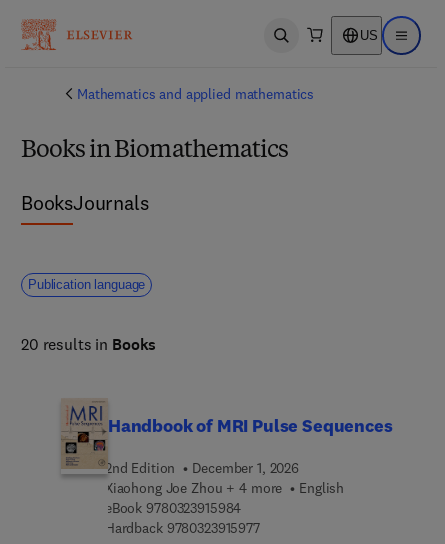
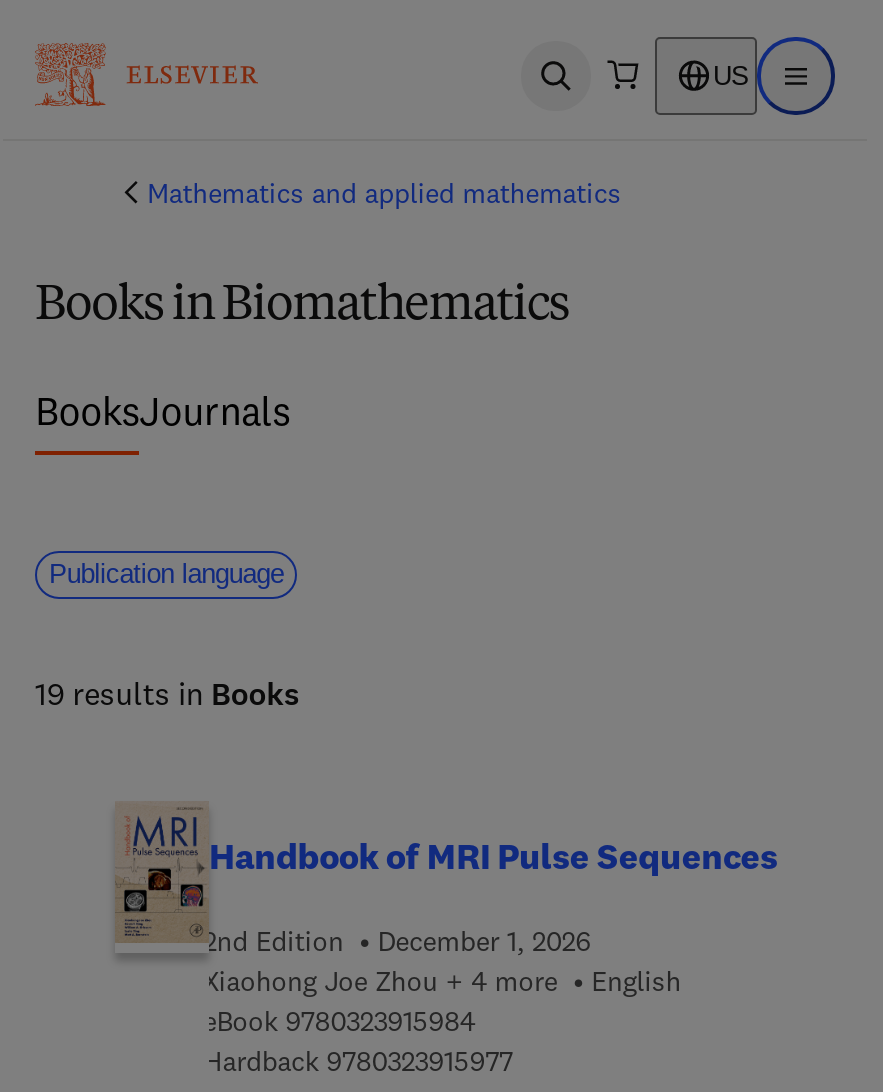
- 20 results in Books
+ 19 results in Books
